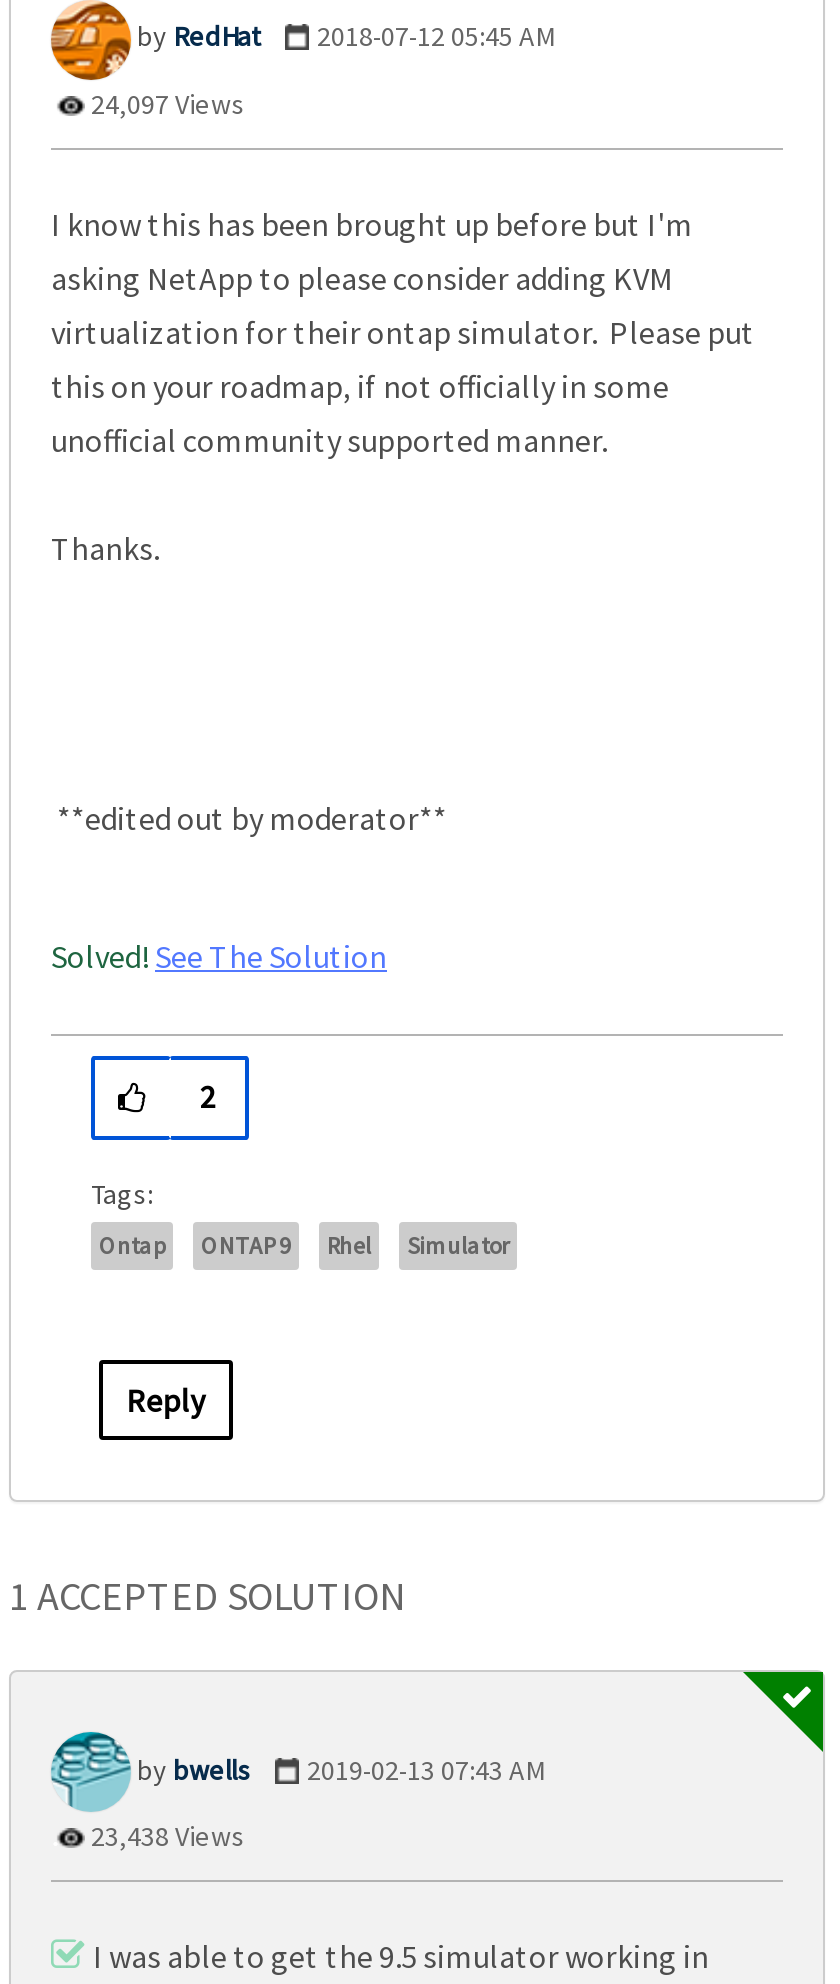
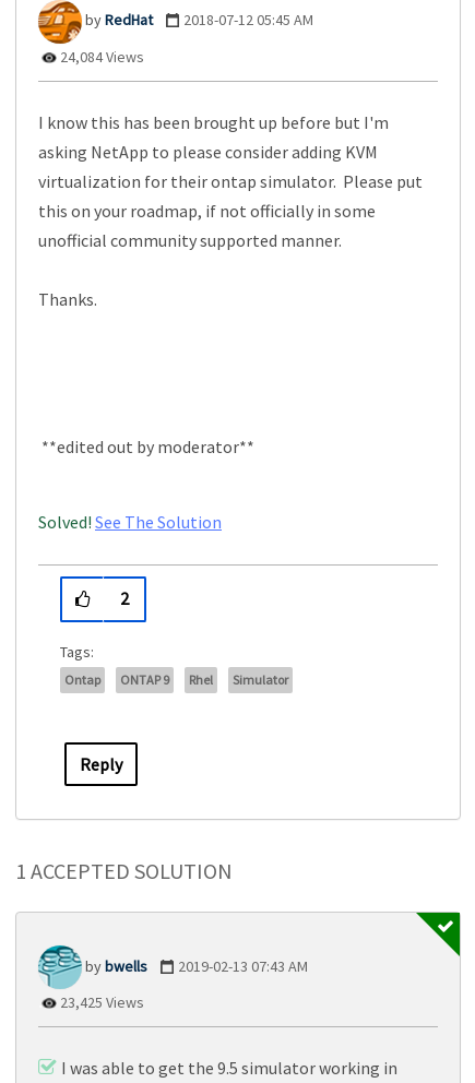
- 24,097 Views
+ 24,084 Views

- 23,438 Views
+ 23,425 Views
